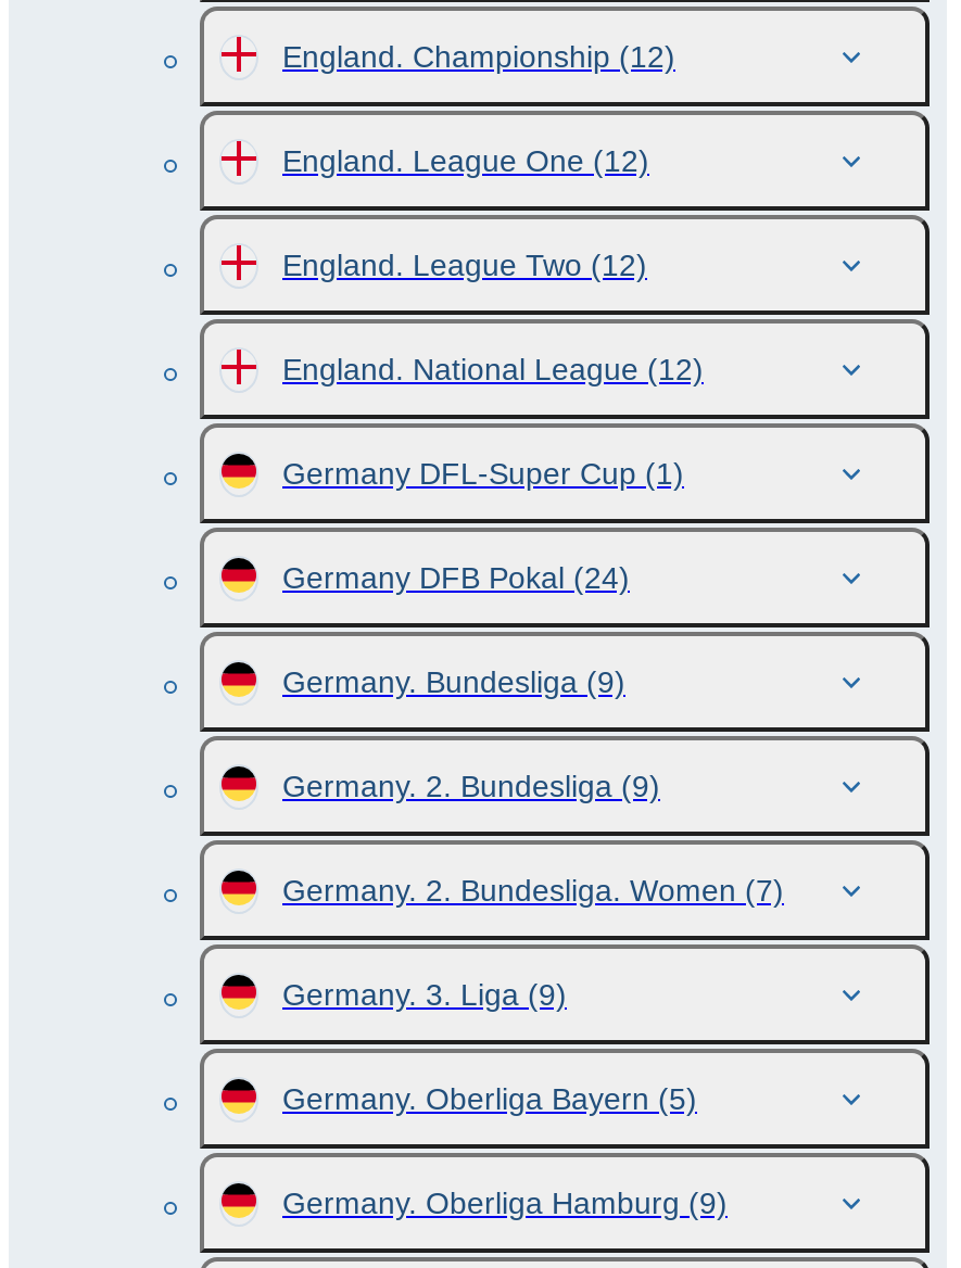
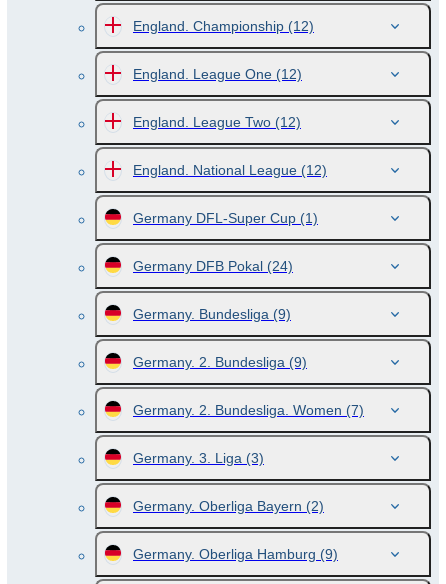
- Germany. 3. Liga (9)
+ Germany. 3. Liga (3)

- Germany. Oberliga Bayern (5)
+ Germany. Oberliga Bayern (2)
